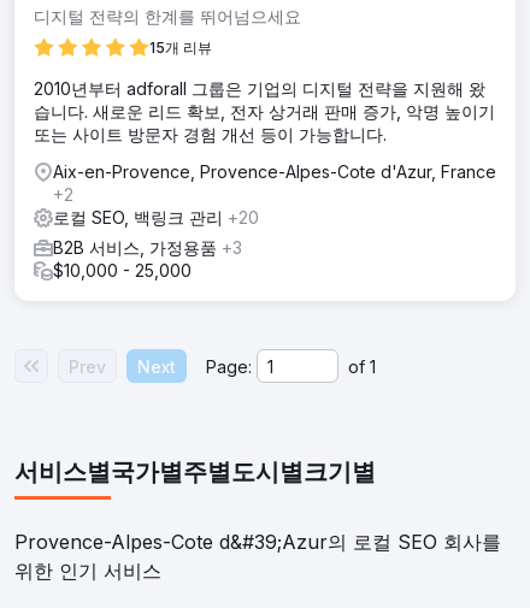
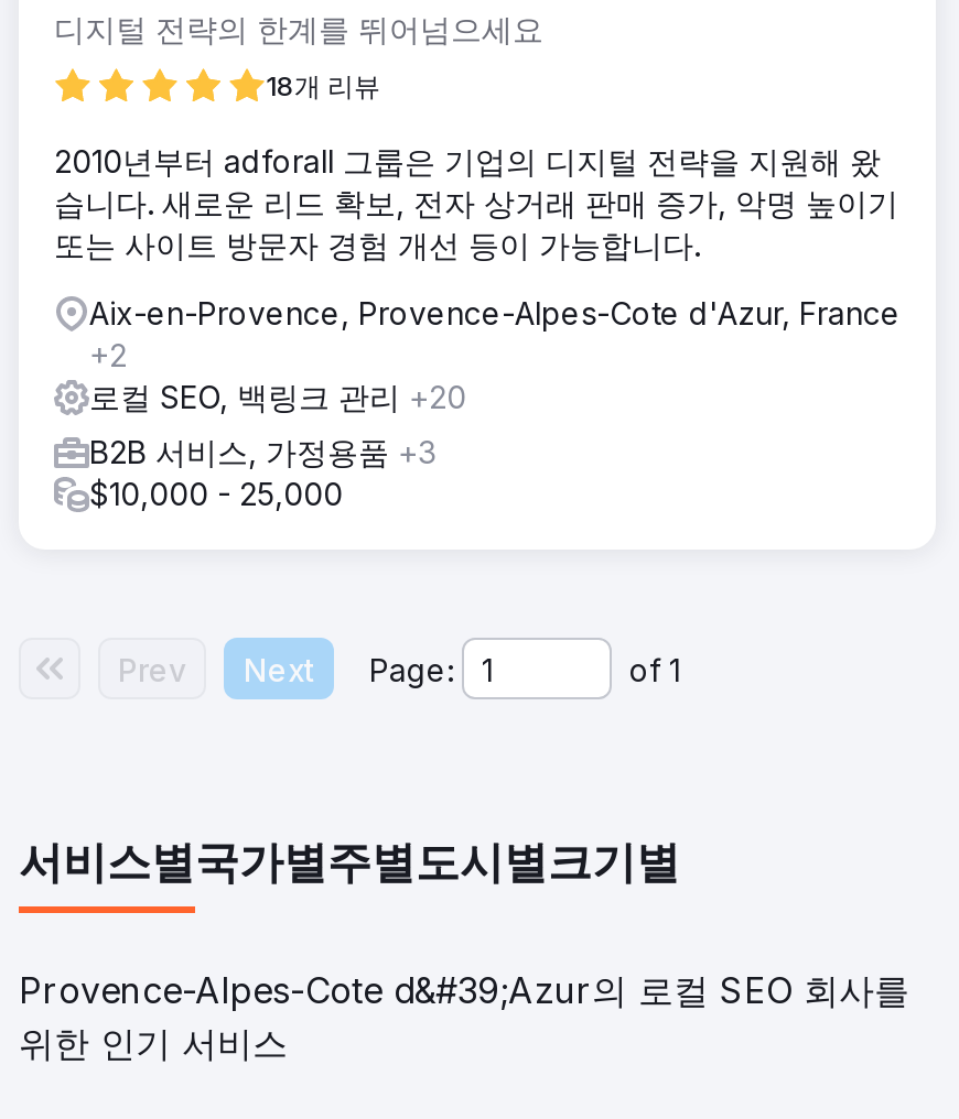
- 15개 리뷰
+ 18개 리뷰
